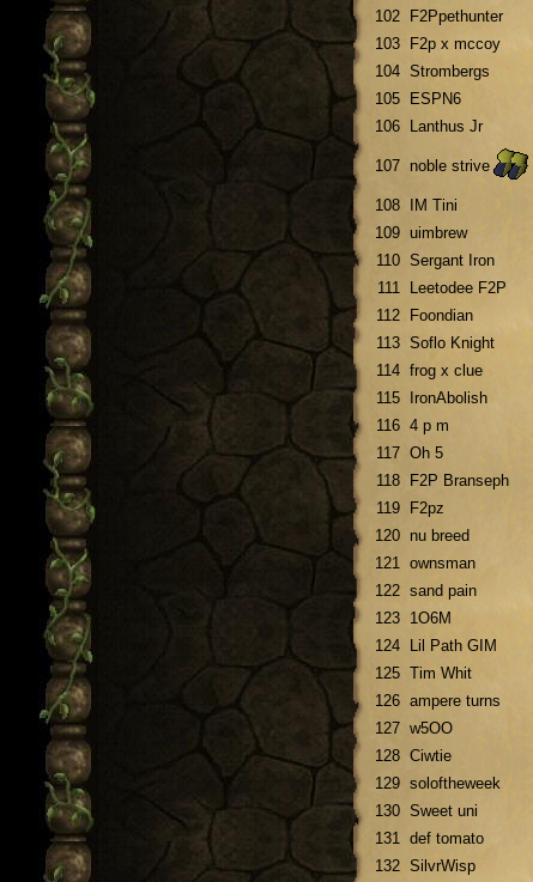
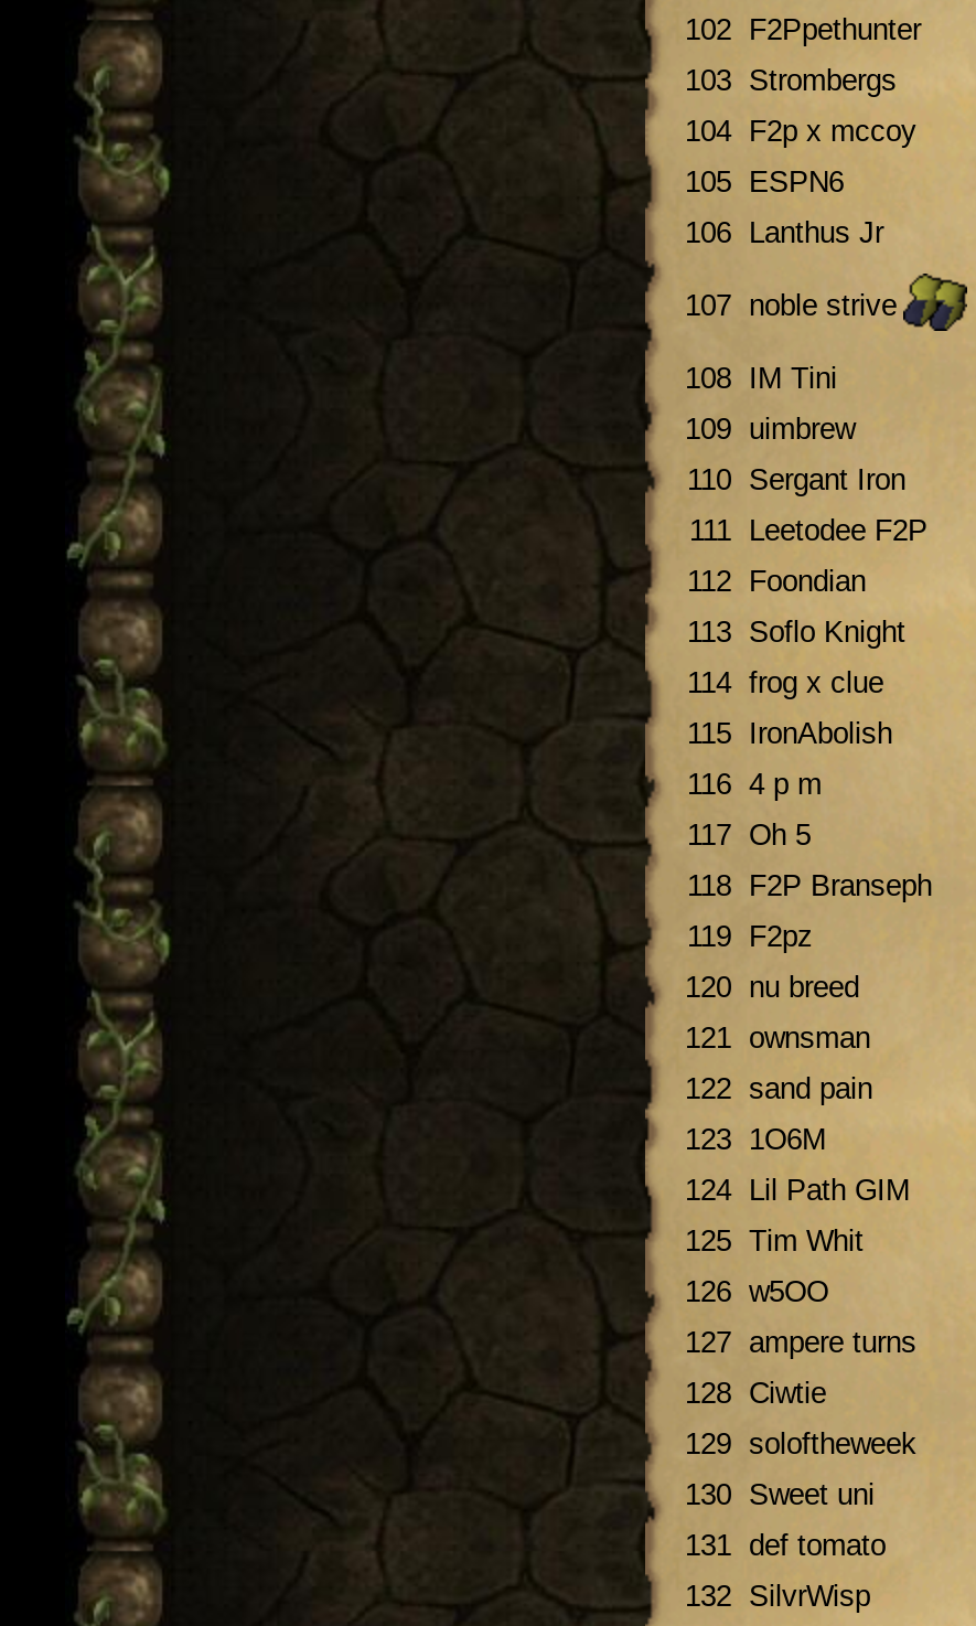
- 103 F2p x mccoy
+ 103 Strombergs

- 104 Strombergs
+ 104 F2p x mccoy

- 126 ampere turns
+ 126 w5OO

- 127 w5OO
+ 127 ampere turns
